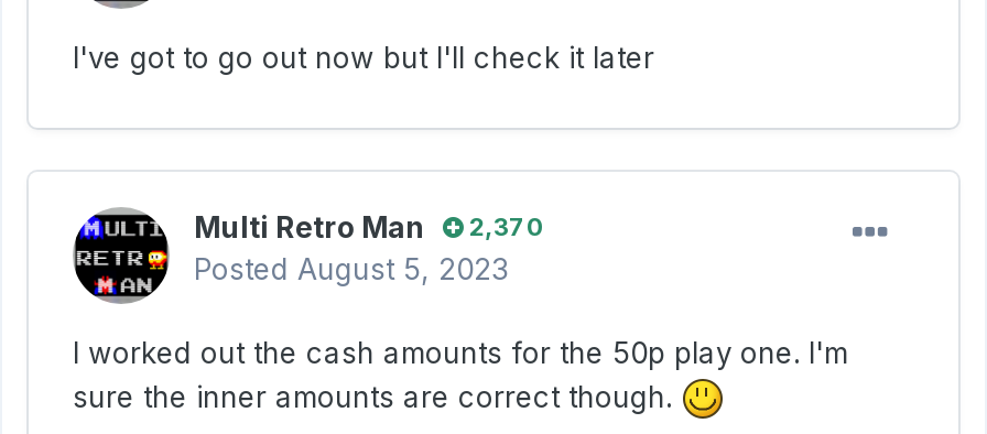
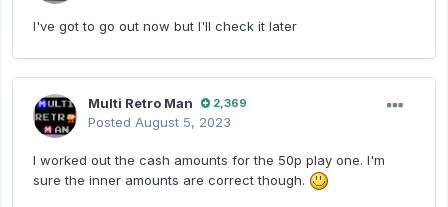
- Multi Retro Man 2,370
+ Multi Retro Man 2,369
